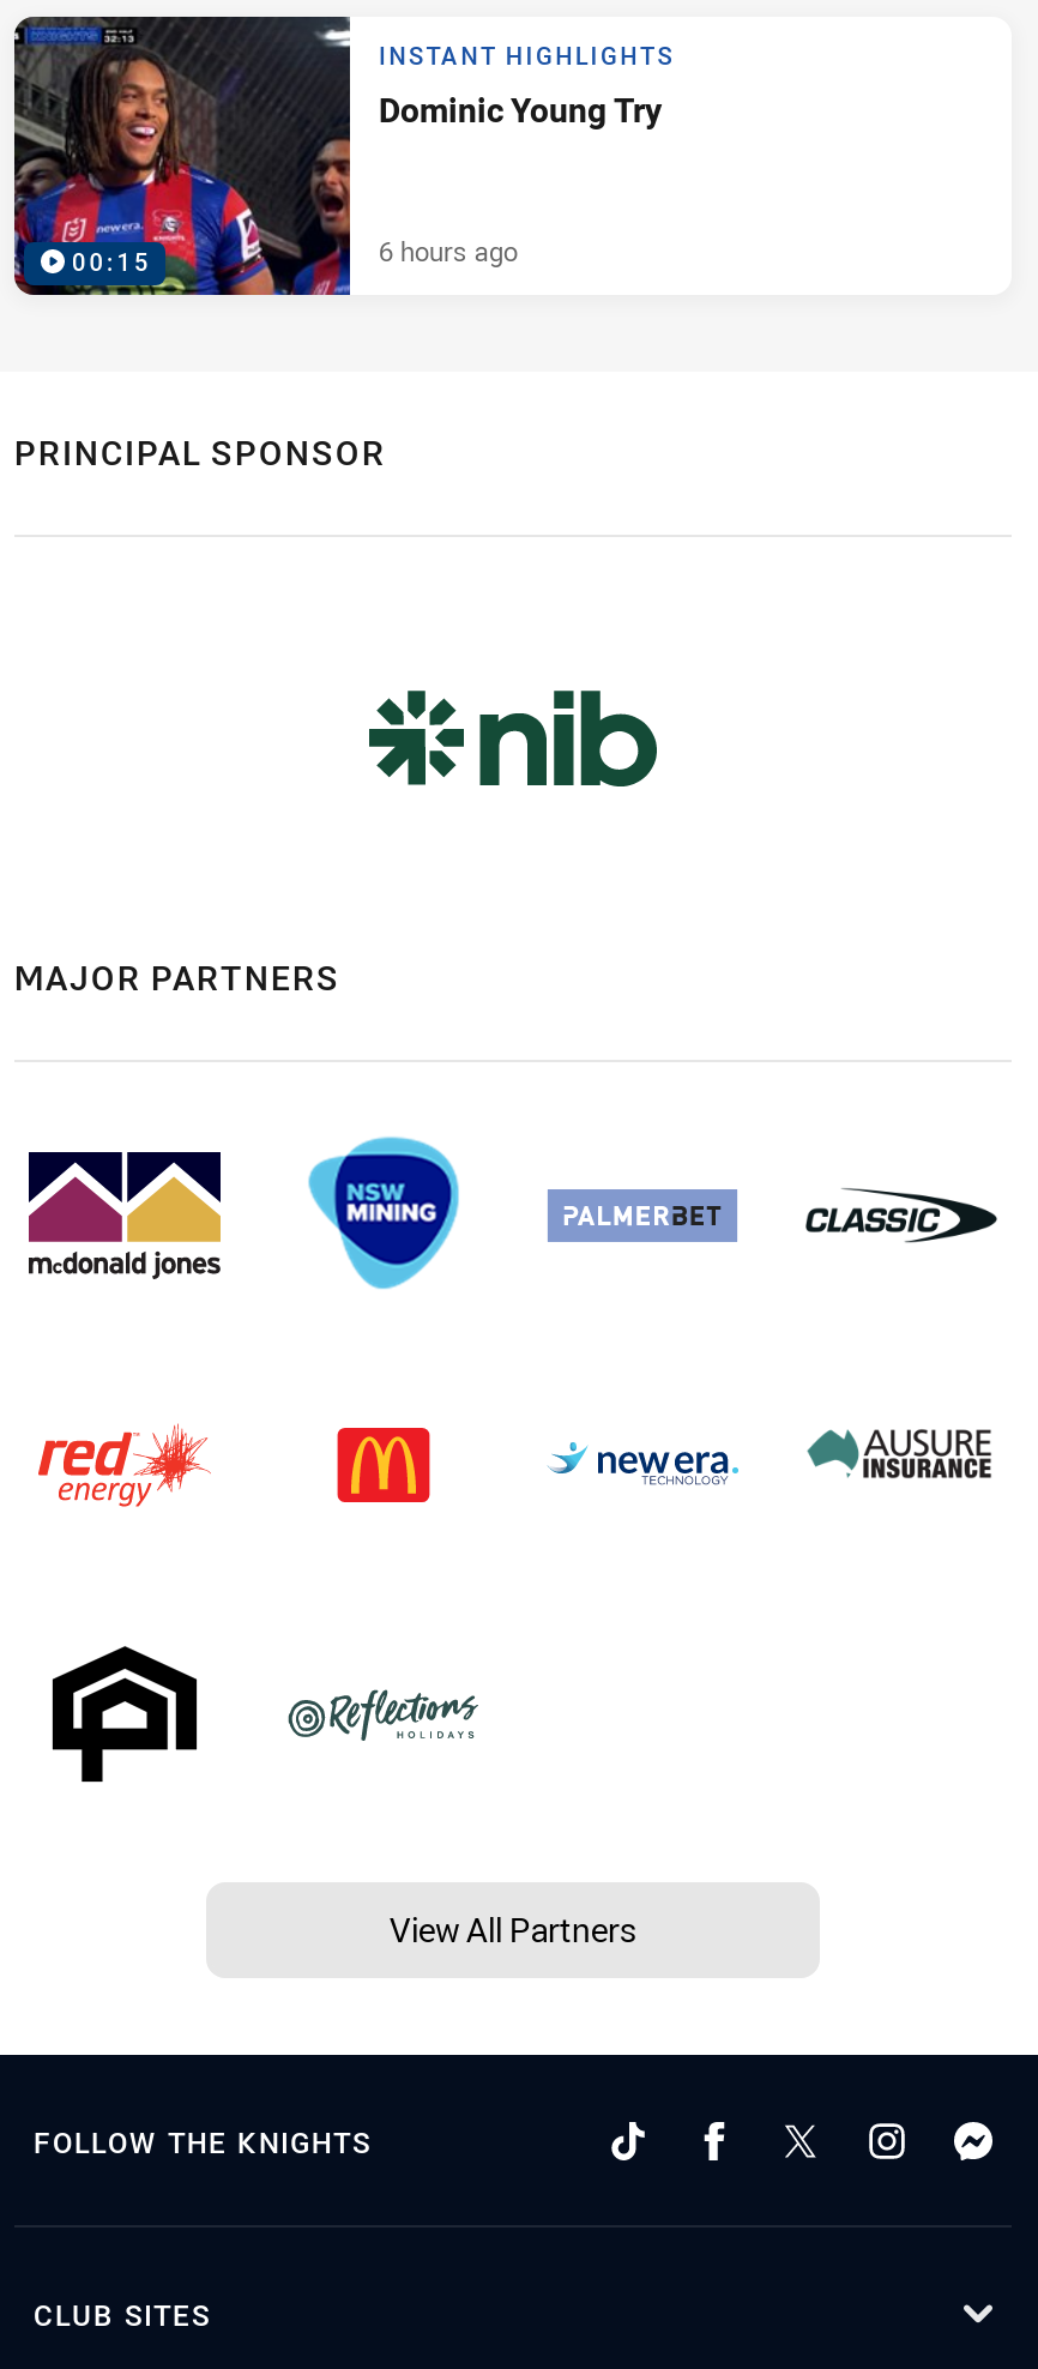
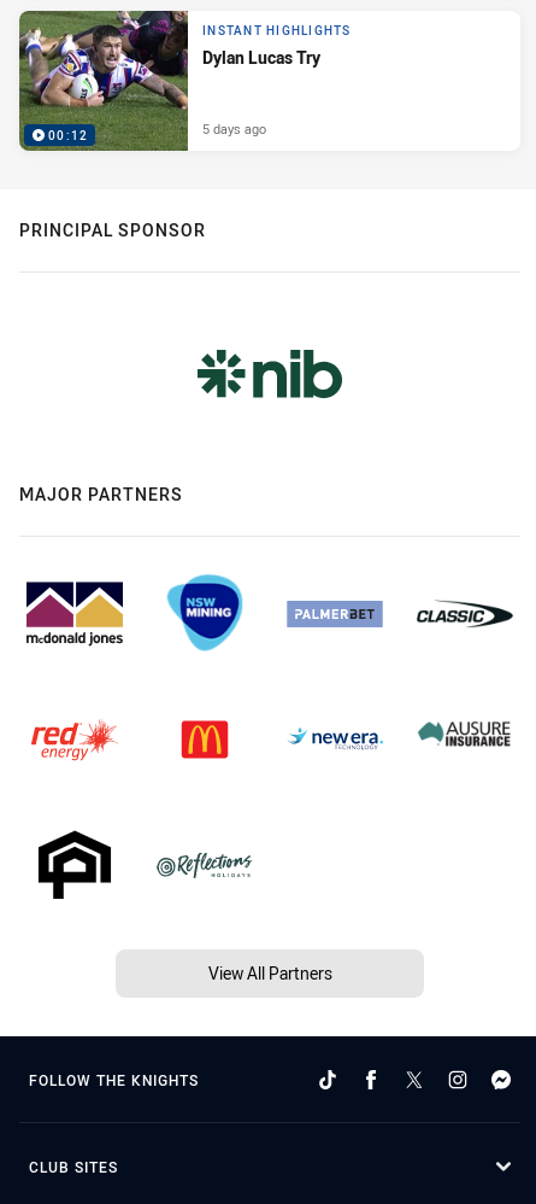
- [image]
- 00:15
+ [image]
+ 00:12

- Dominic Young Try
+ Dylan Lucas Try

- 6 hours ago
+ 5 days ago
